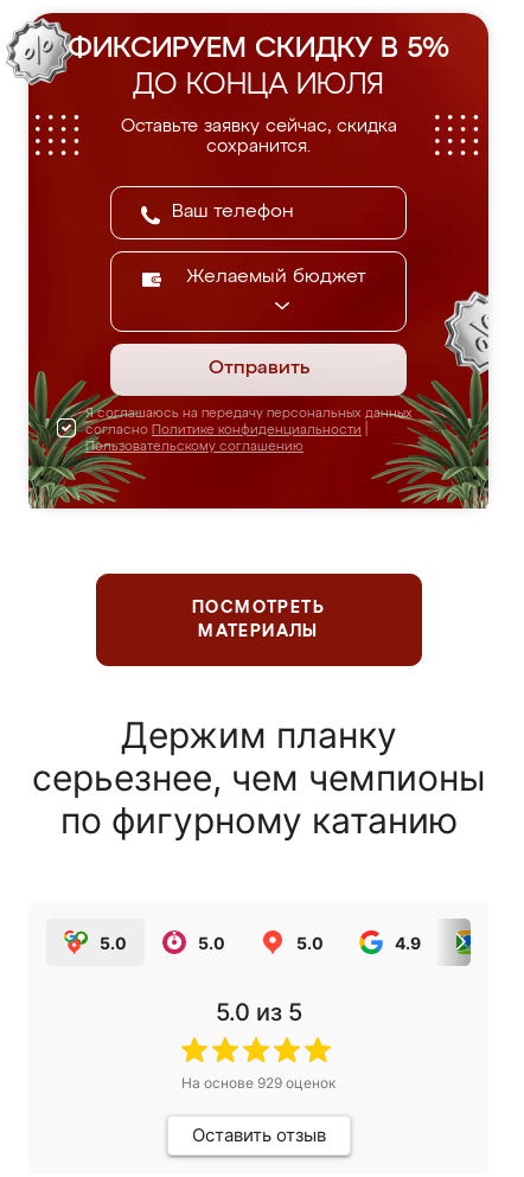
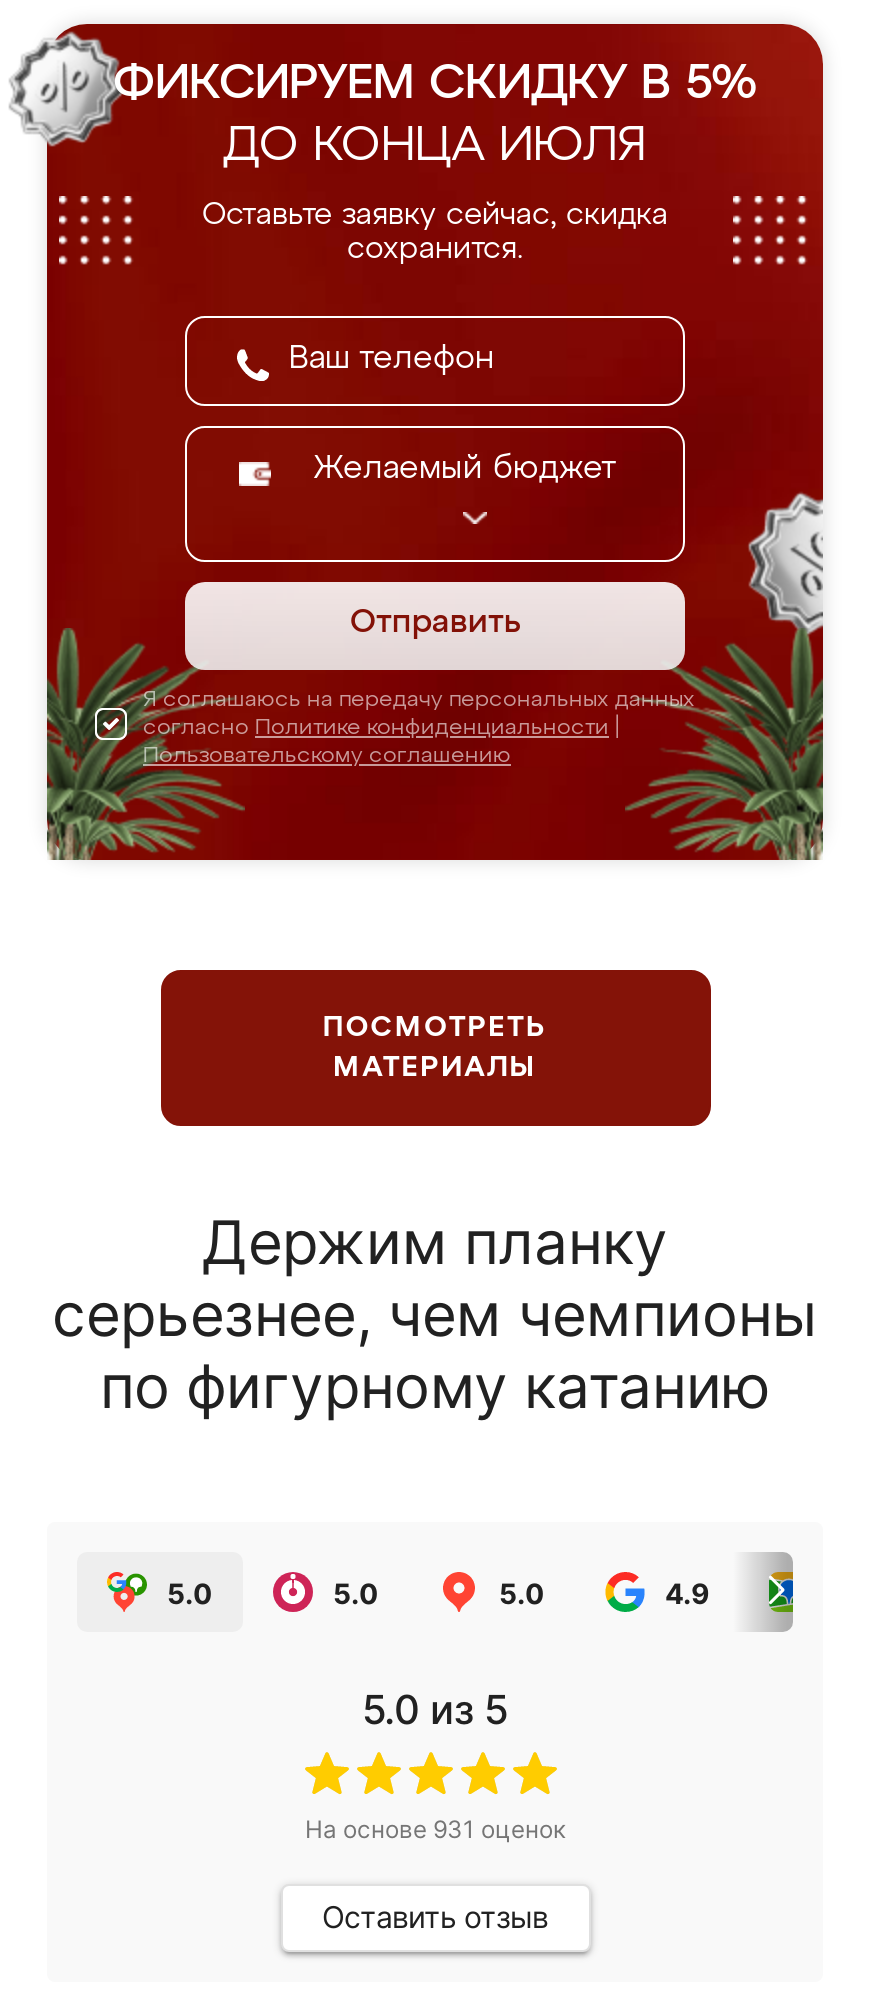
- На основе 929 оценок
+ На основе 931 оценок
